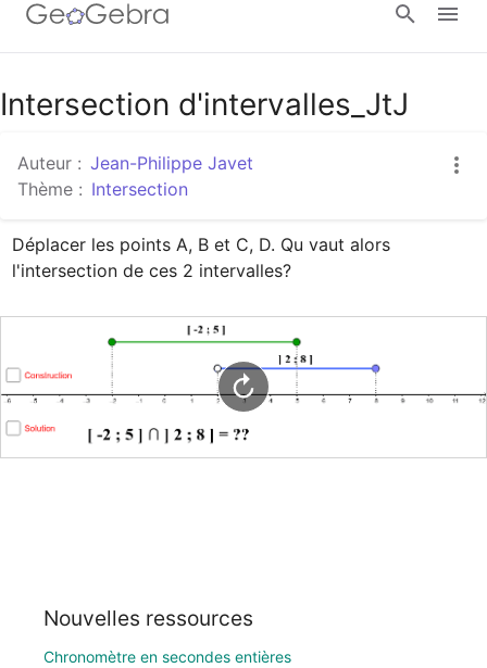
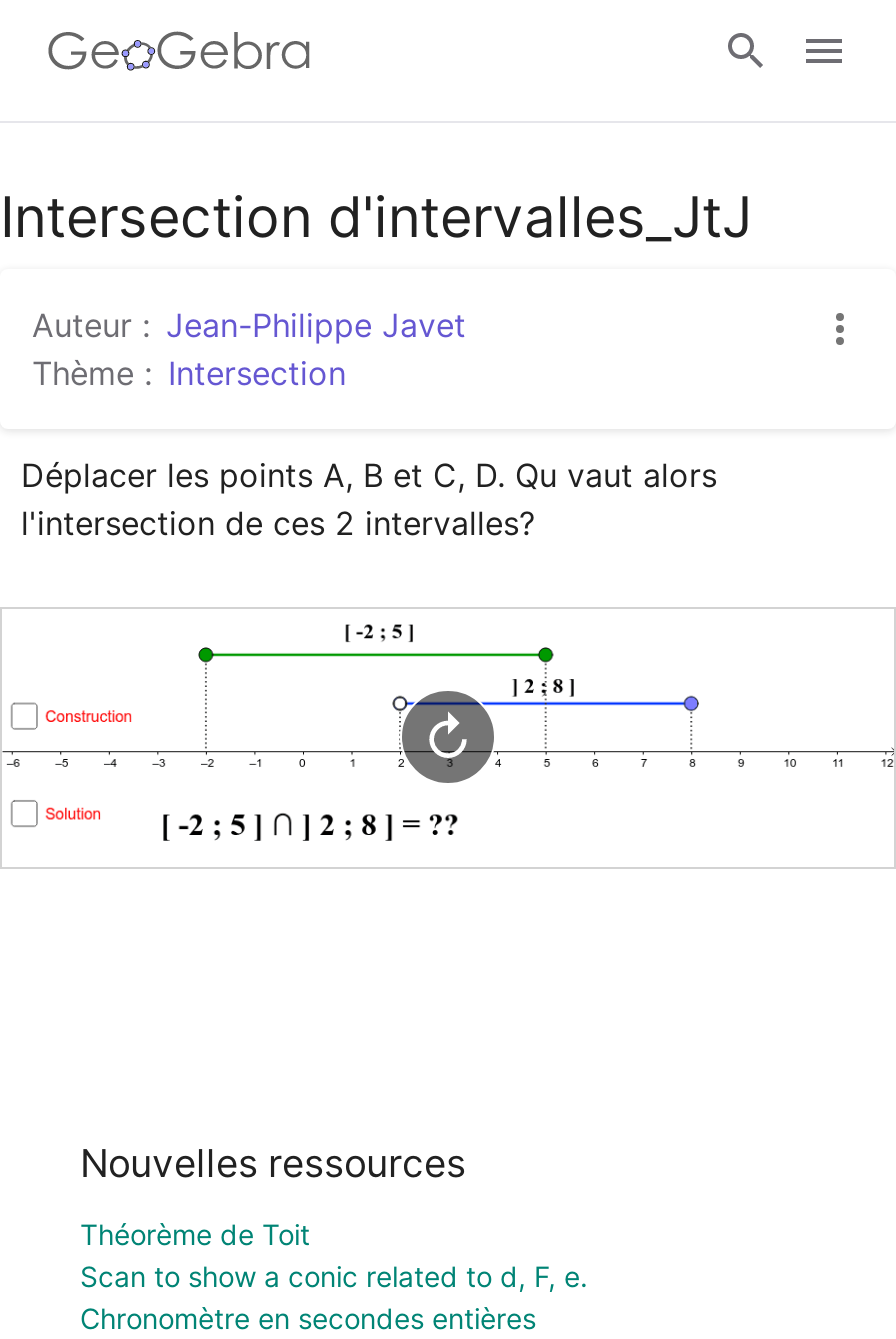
+ Théorème de Toit
+ Scan to show a conic related to d, F, e.
